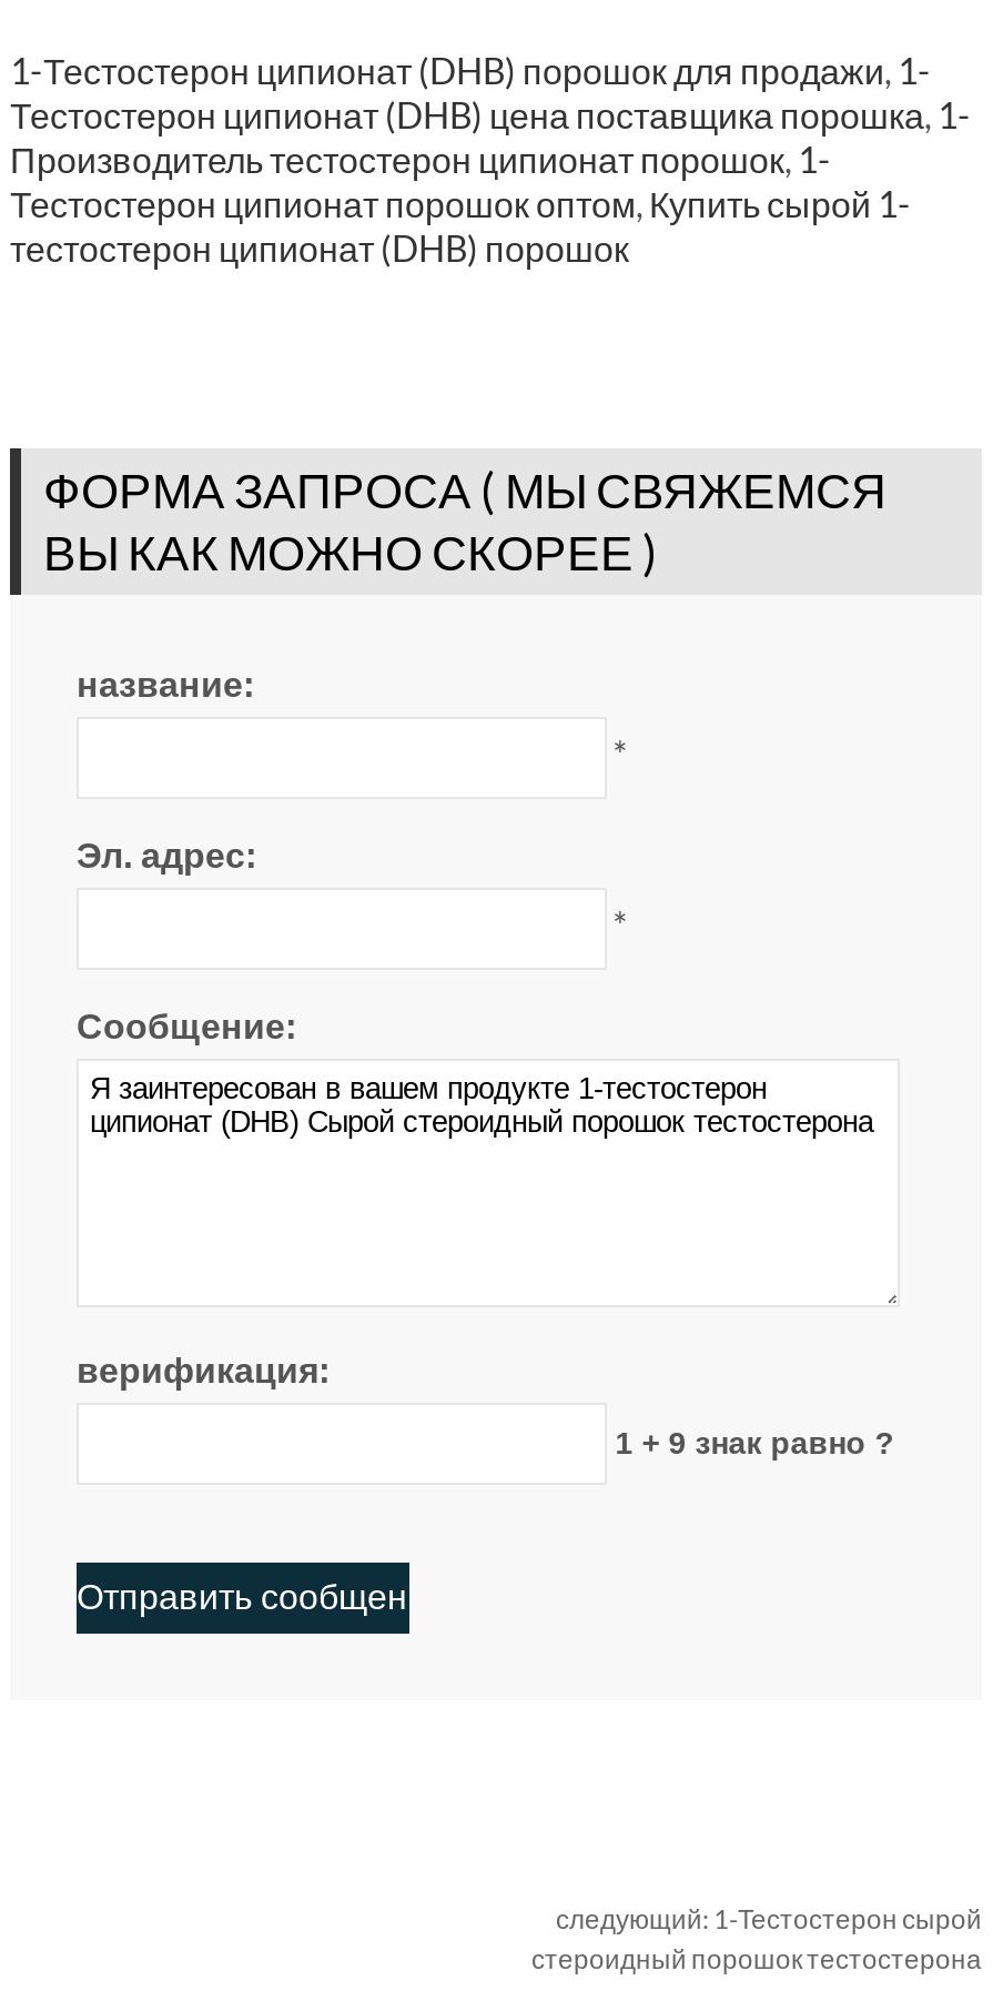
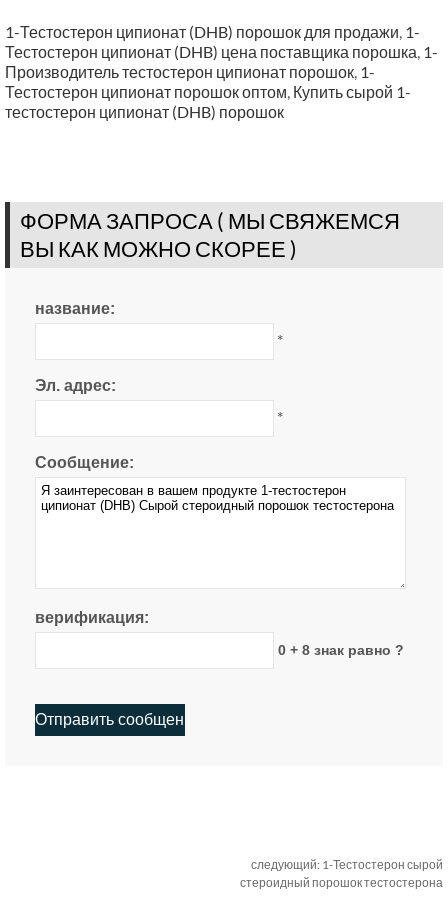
- 1 + 9 знак равно ?
+ 0 + 8 знак равно ?
